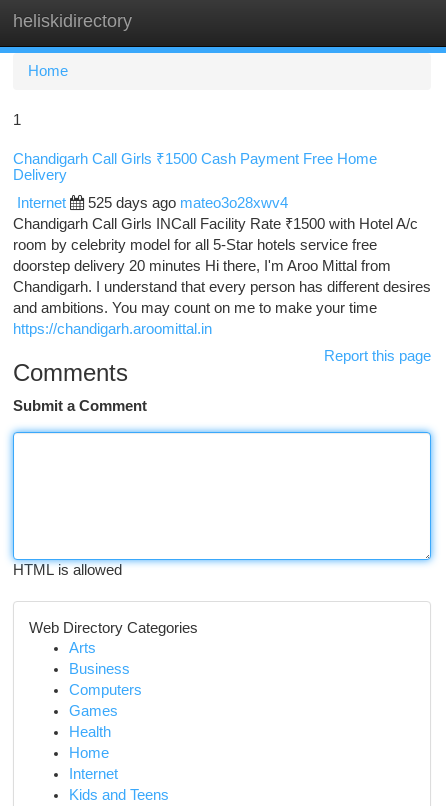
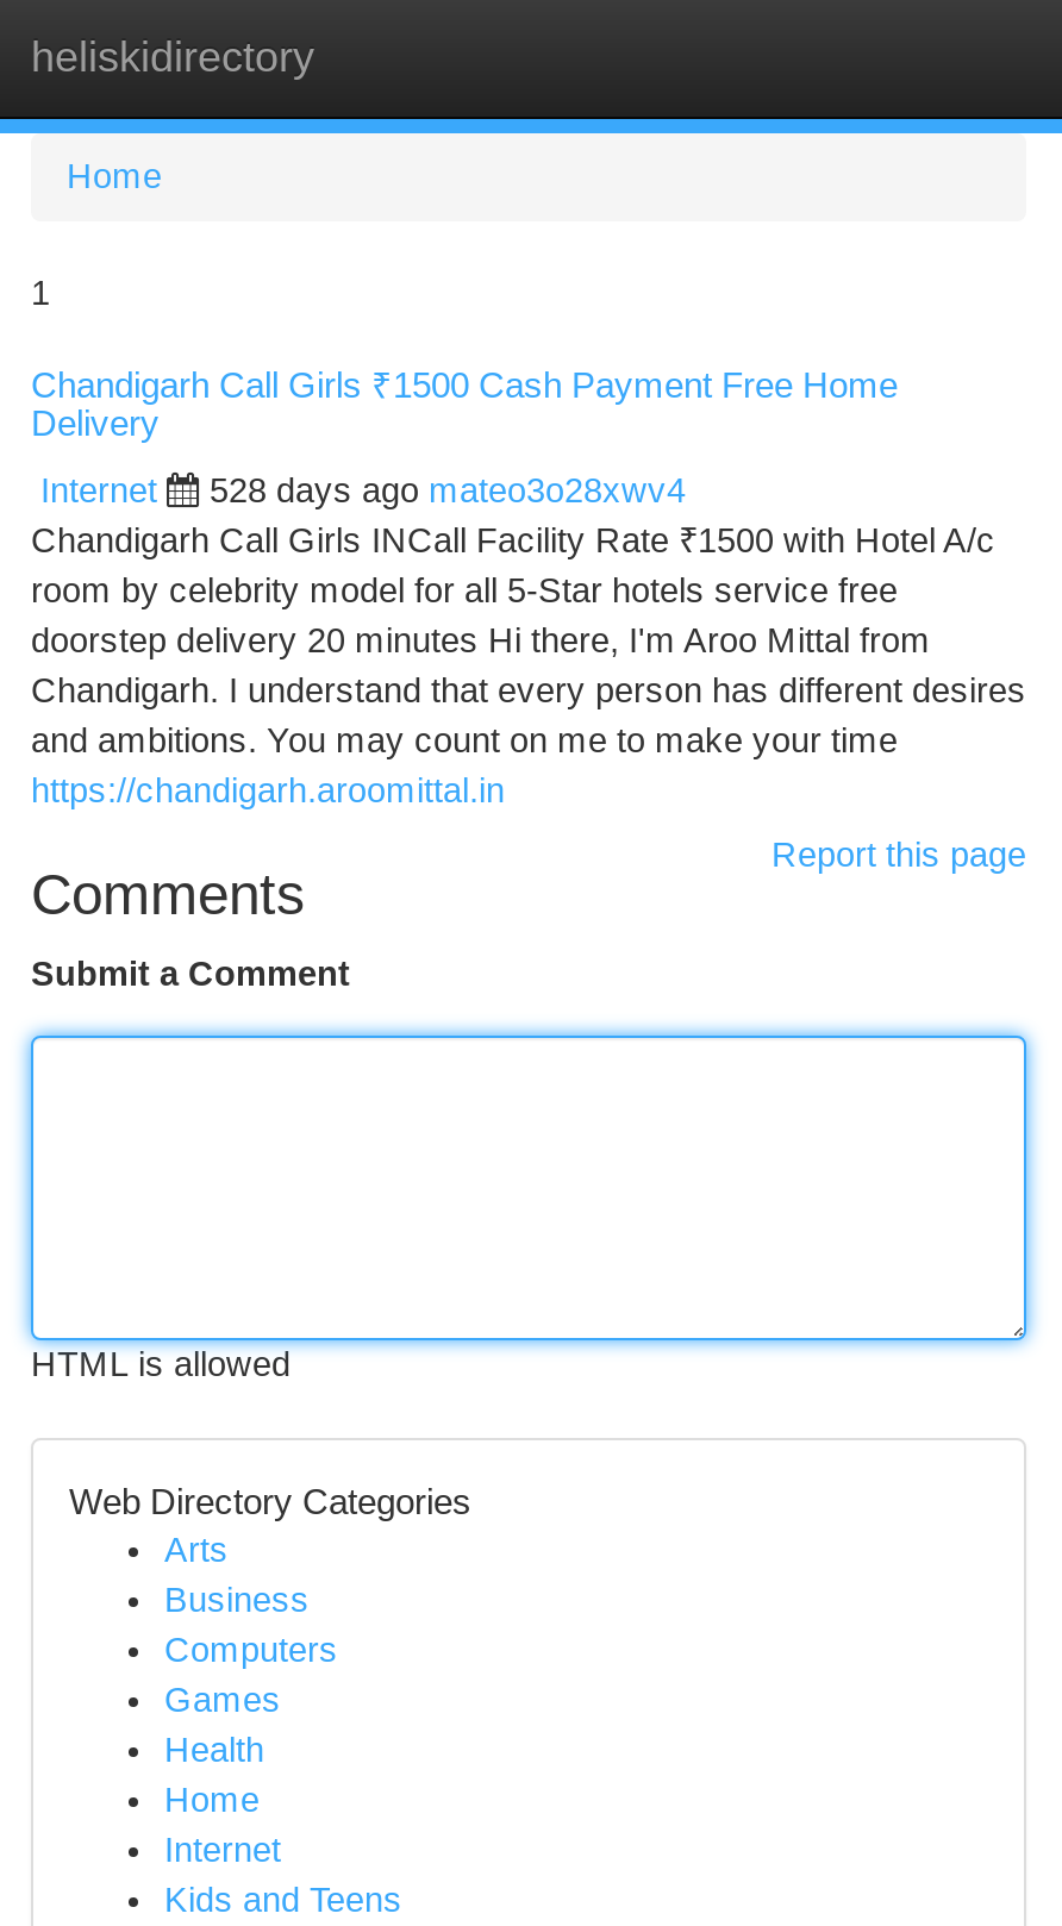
- 525 days ago mateo3o28xwv4
+ 528 days ago mateo3o28xwv4
